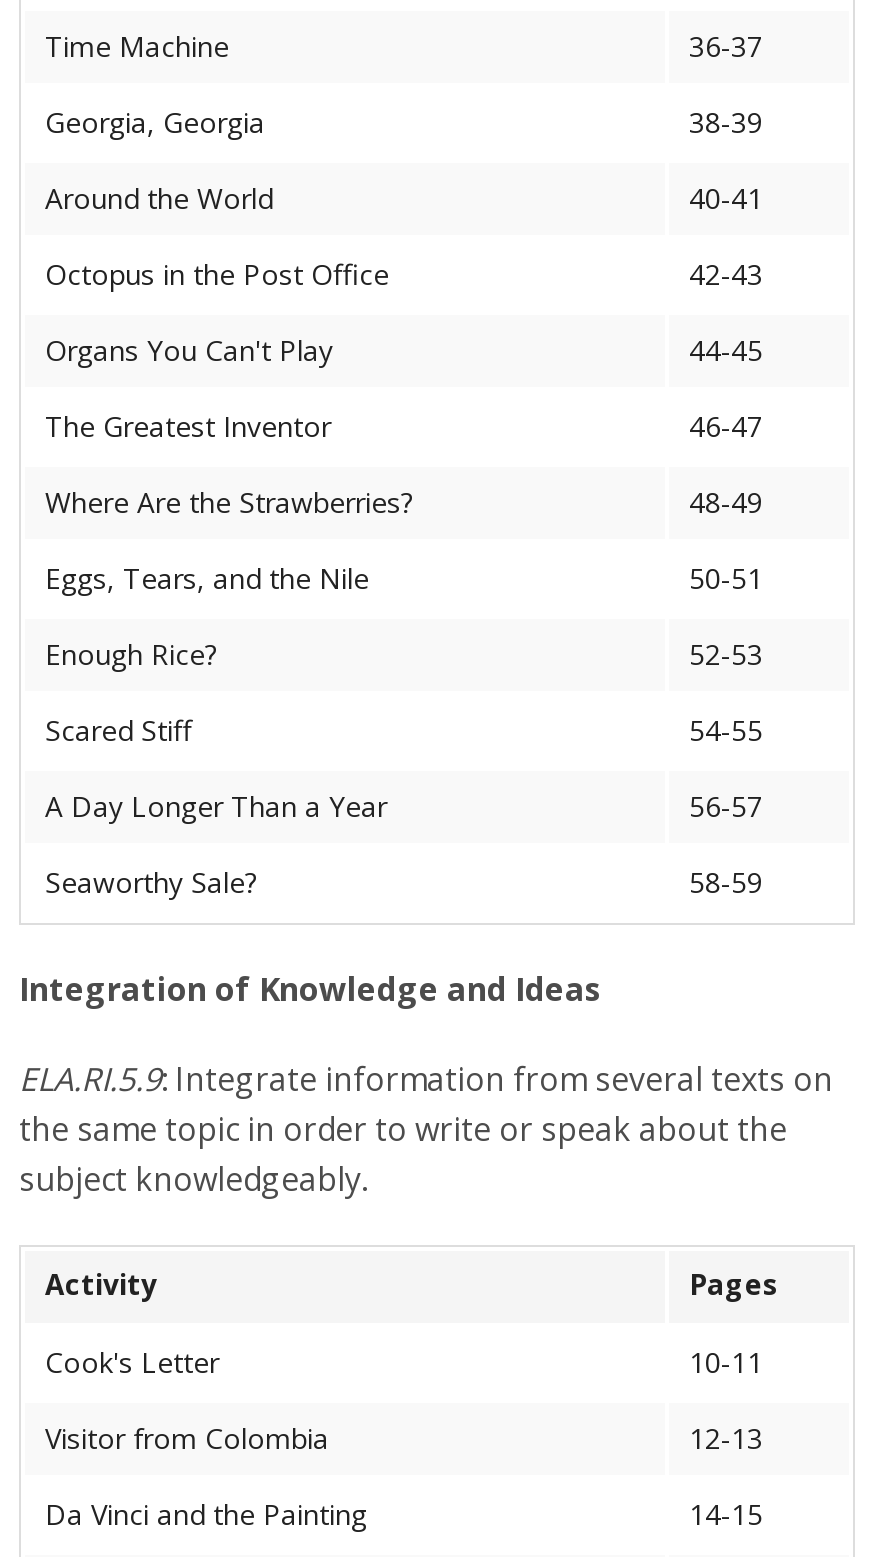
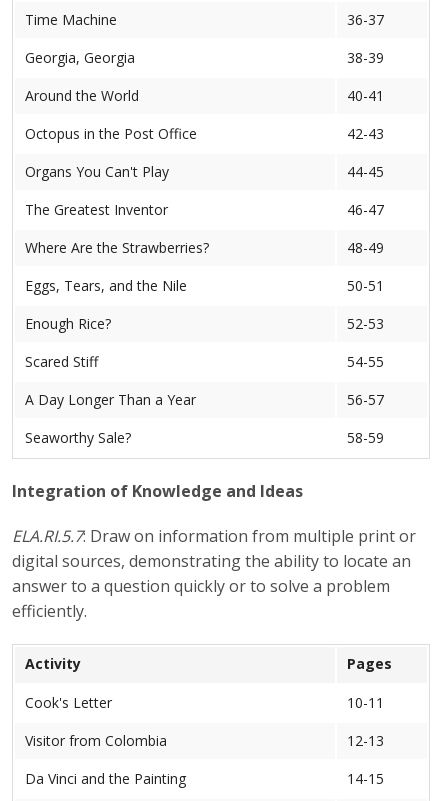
- ELA.RI.5.9: Integrate information from several texts on
- the same topic in order to write or speak about the
- subject knowledgeably.
+ ELA.RI.5.7: Draw on information from multiple print or
+ digital sources, demonstrating the ability to locate an
+ answer to a question quickly or to solve a problem
+ efficiently.
